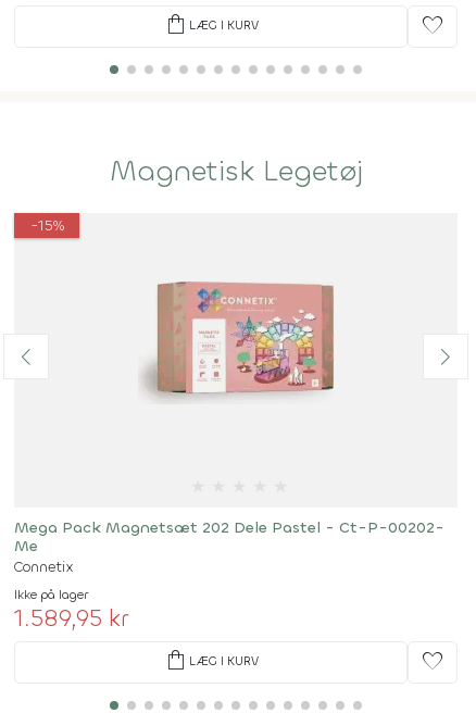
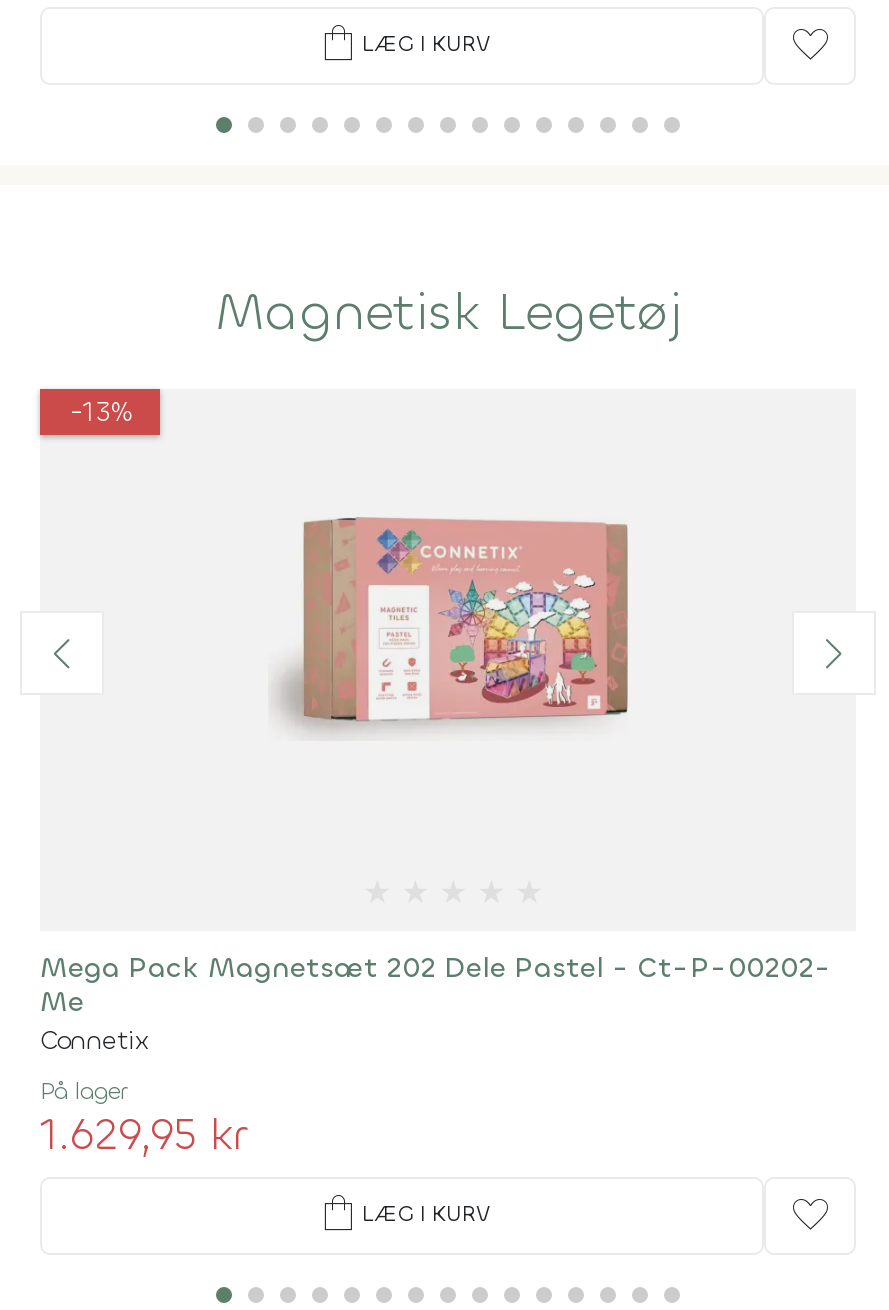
- -15%
+ -13%

- Ikke på lager
- 1.589,95 kr
+ På lager
+ 1.629,95 kr
